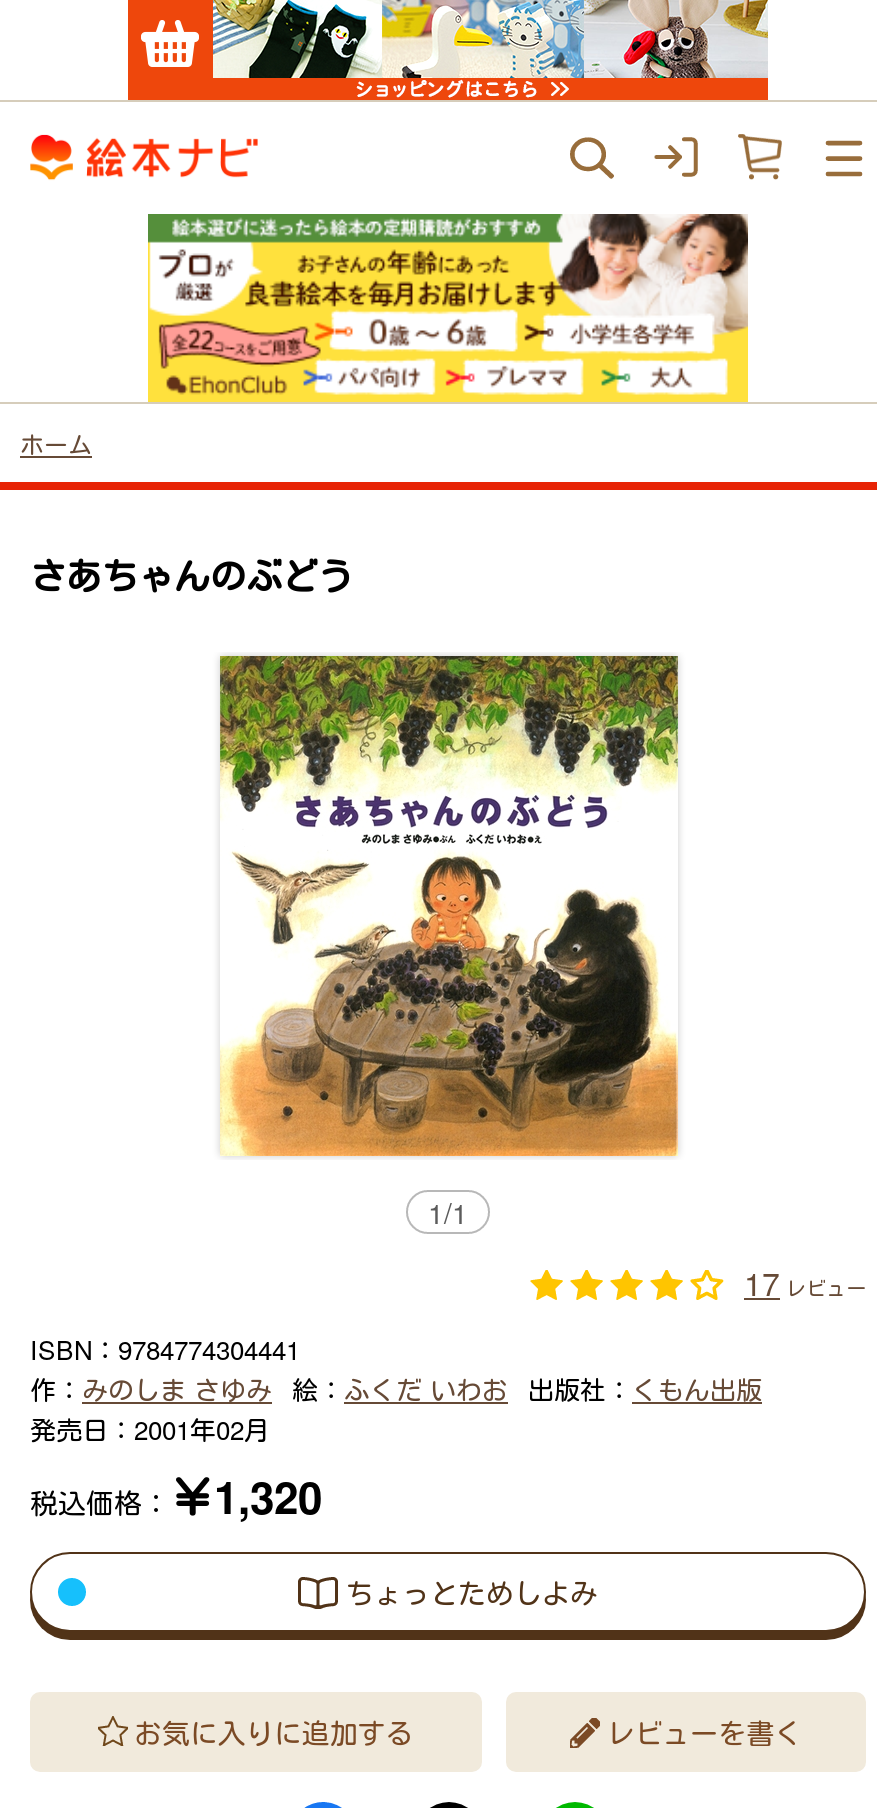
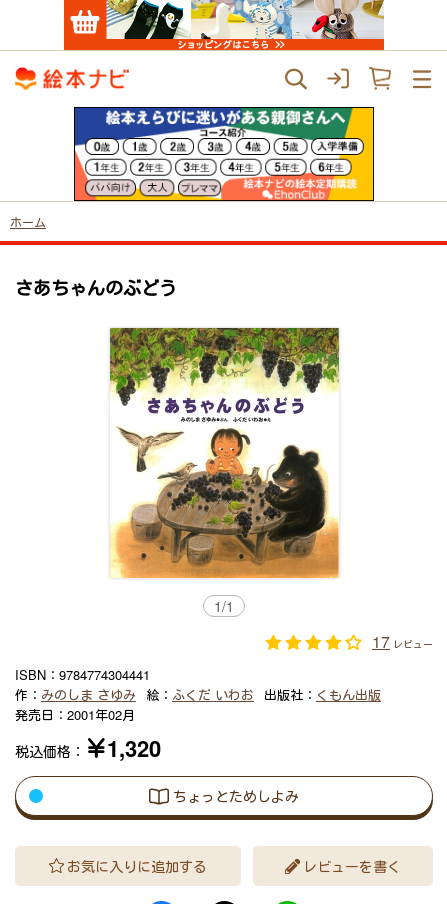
- [image]
+ [image]
